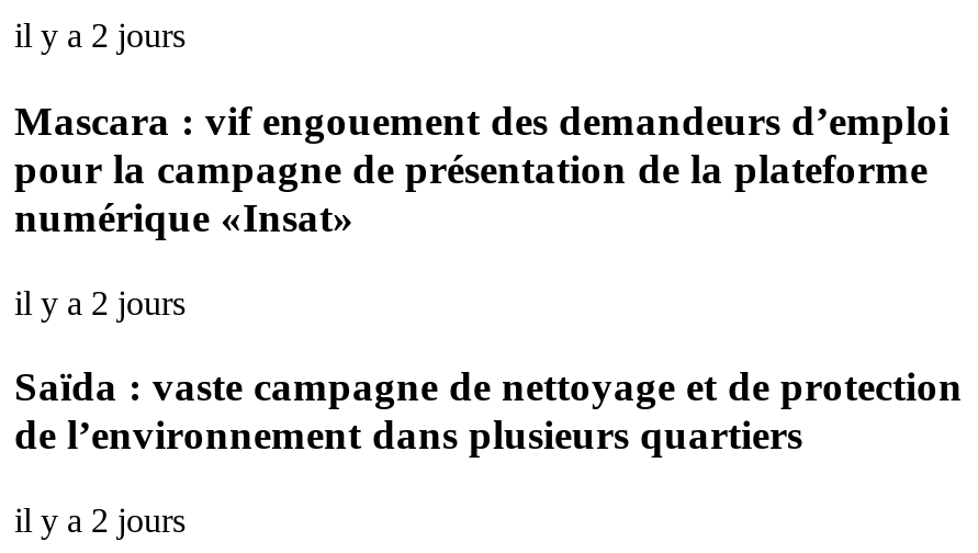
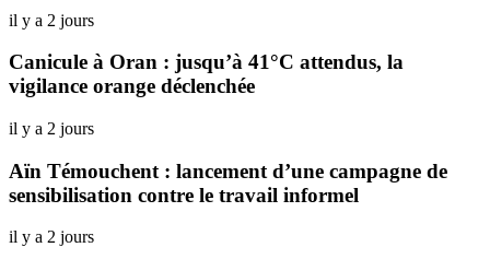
- Mascara : vif engouement des demandeurs d’emploi
- pour la campagne de présentation de la plateforme
- numérique «Insat»
+ Canicule à Oran : jusqu’à 41°C attendus, la
+ vigilance orange déclenchée

- Saïda : vaste campagne de nettoyage et de protection
- de l’environnement dans plusieurs quartiers
+ Aïn Témouchent : lancement d’une campagne de
+ sensibilisation contre le travail informel
